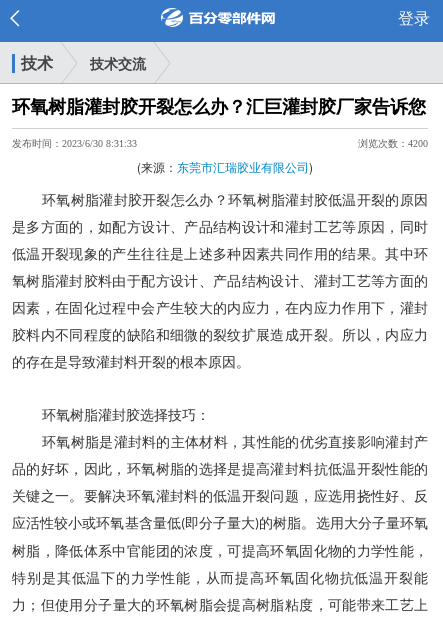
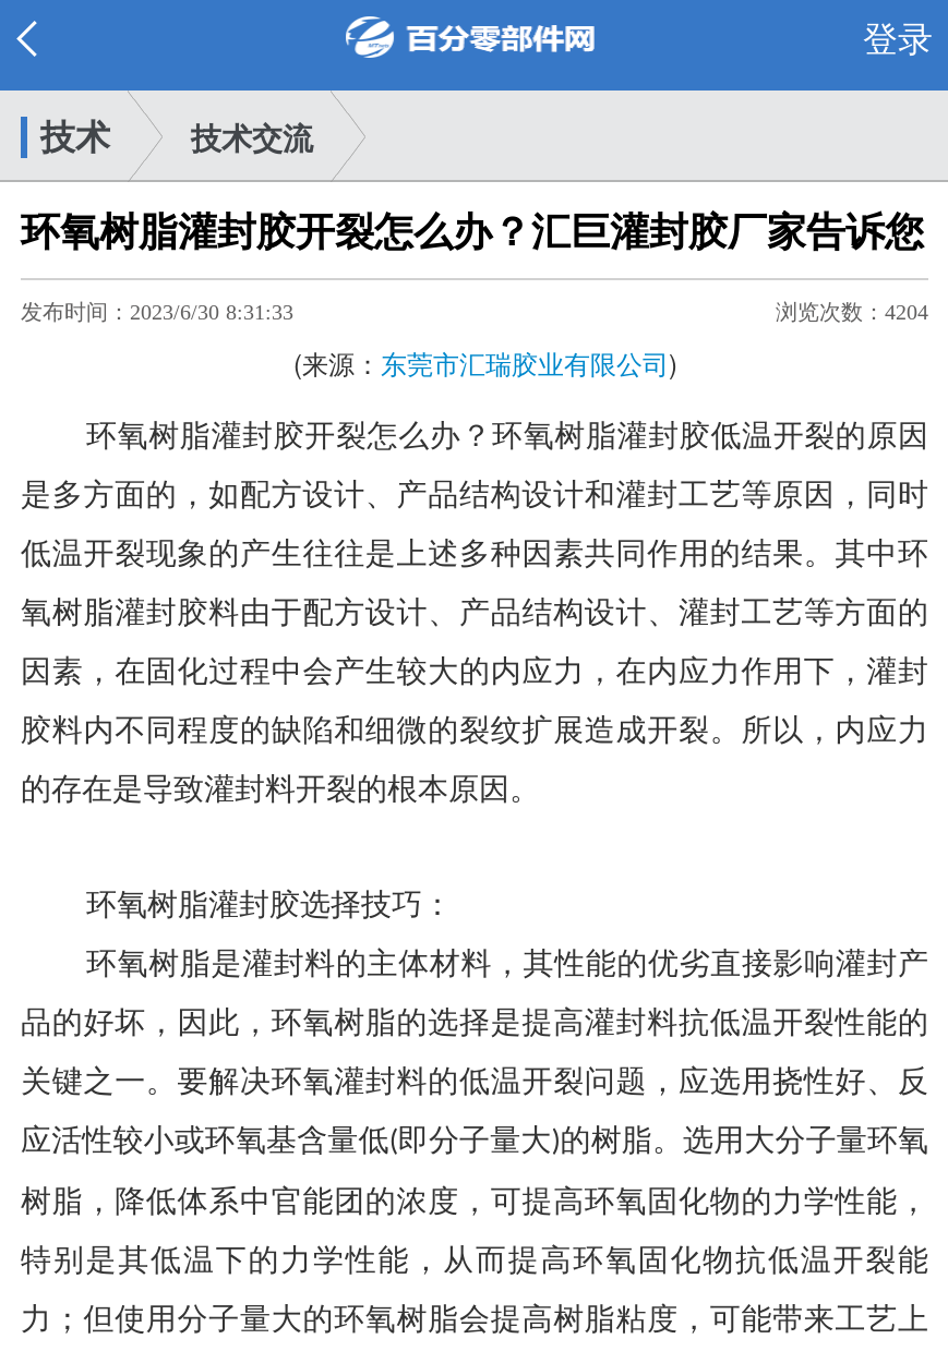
- 浏览次数：4200
+ 浏览次数：4204
